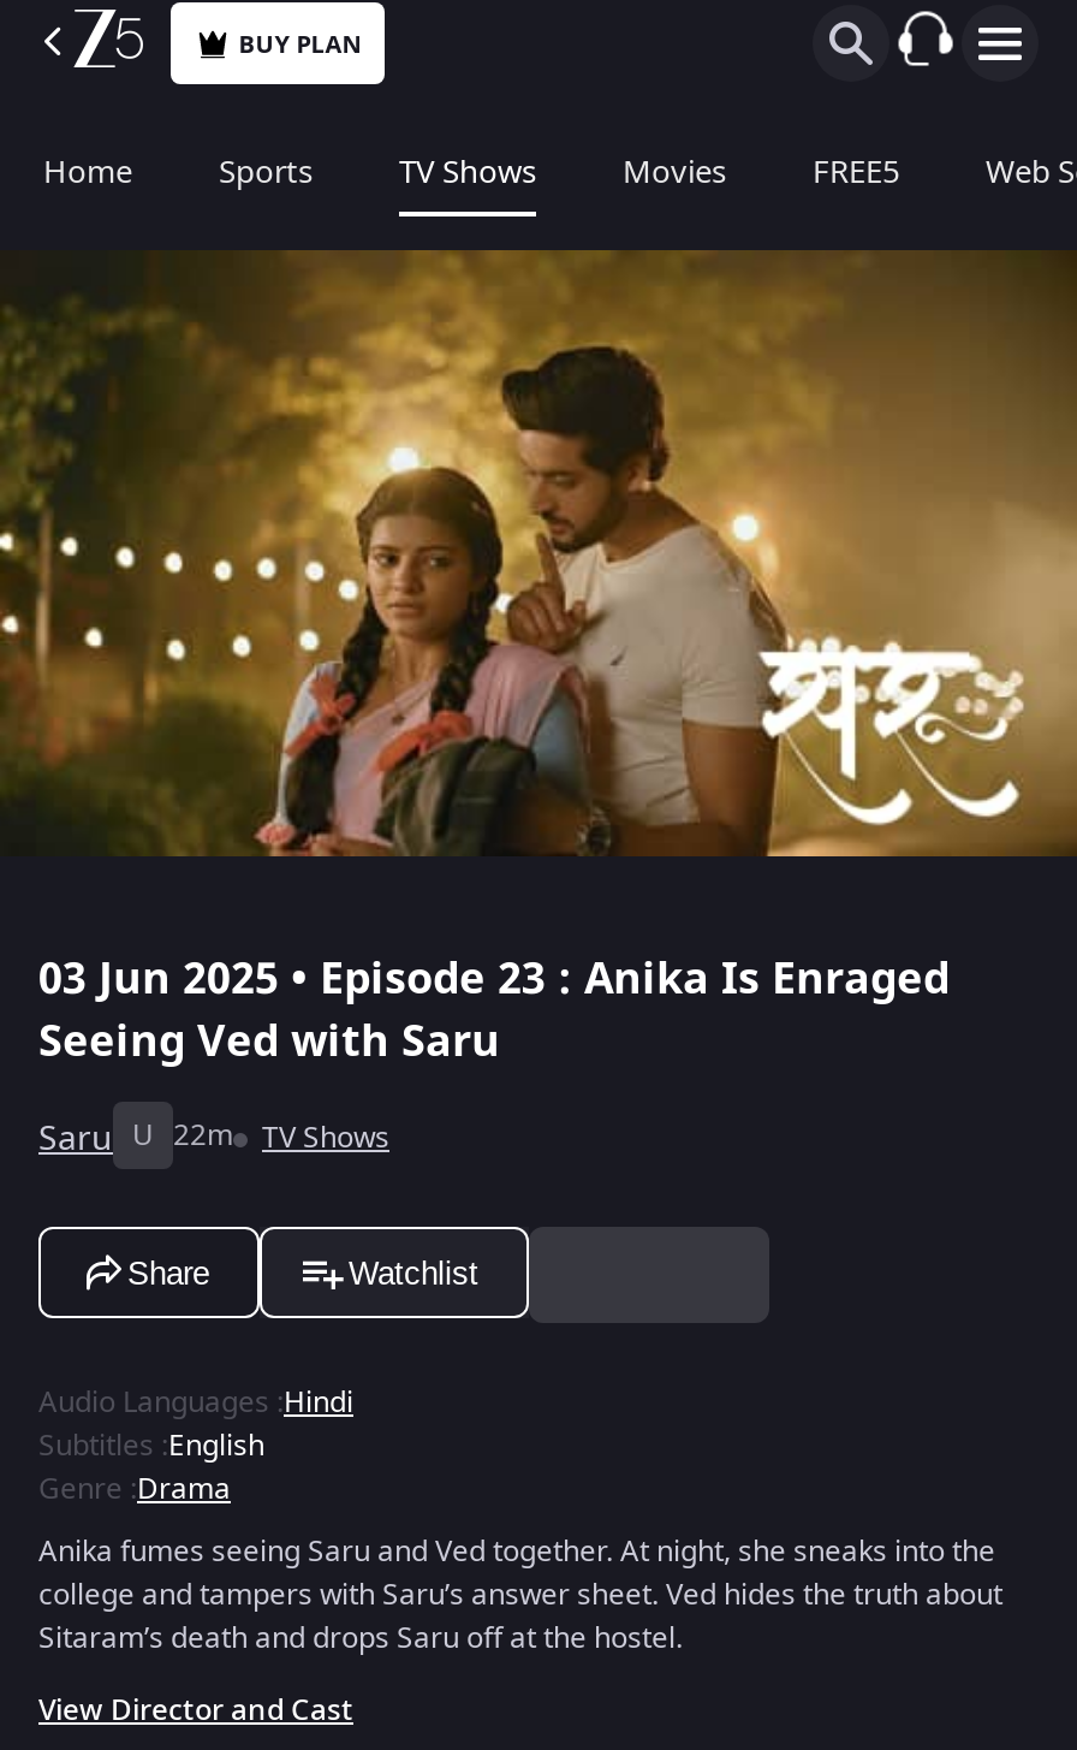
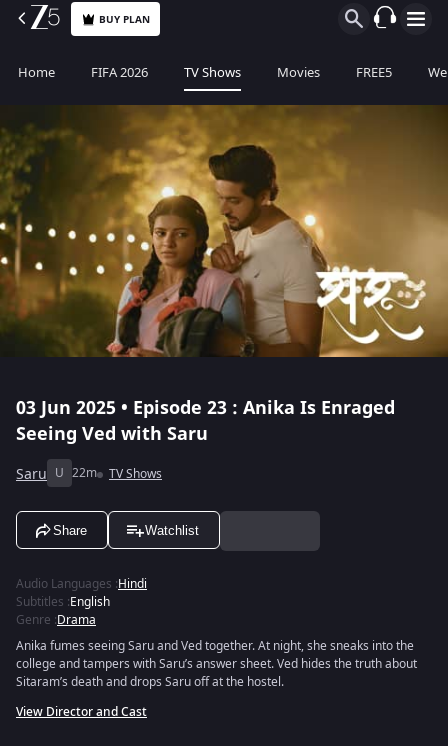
- Sports
+ FIFA 2026
